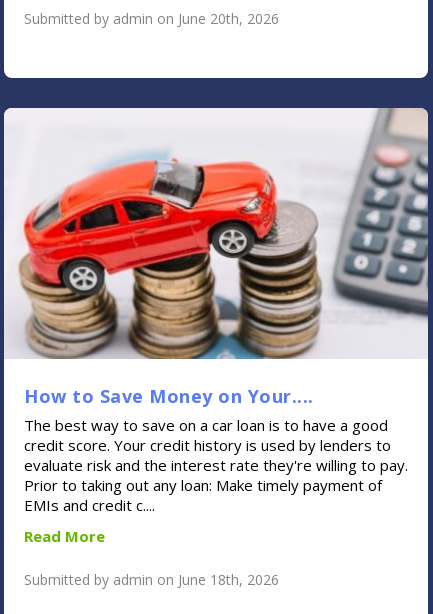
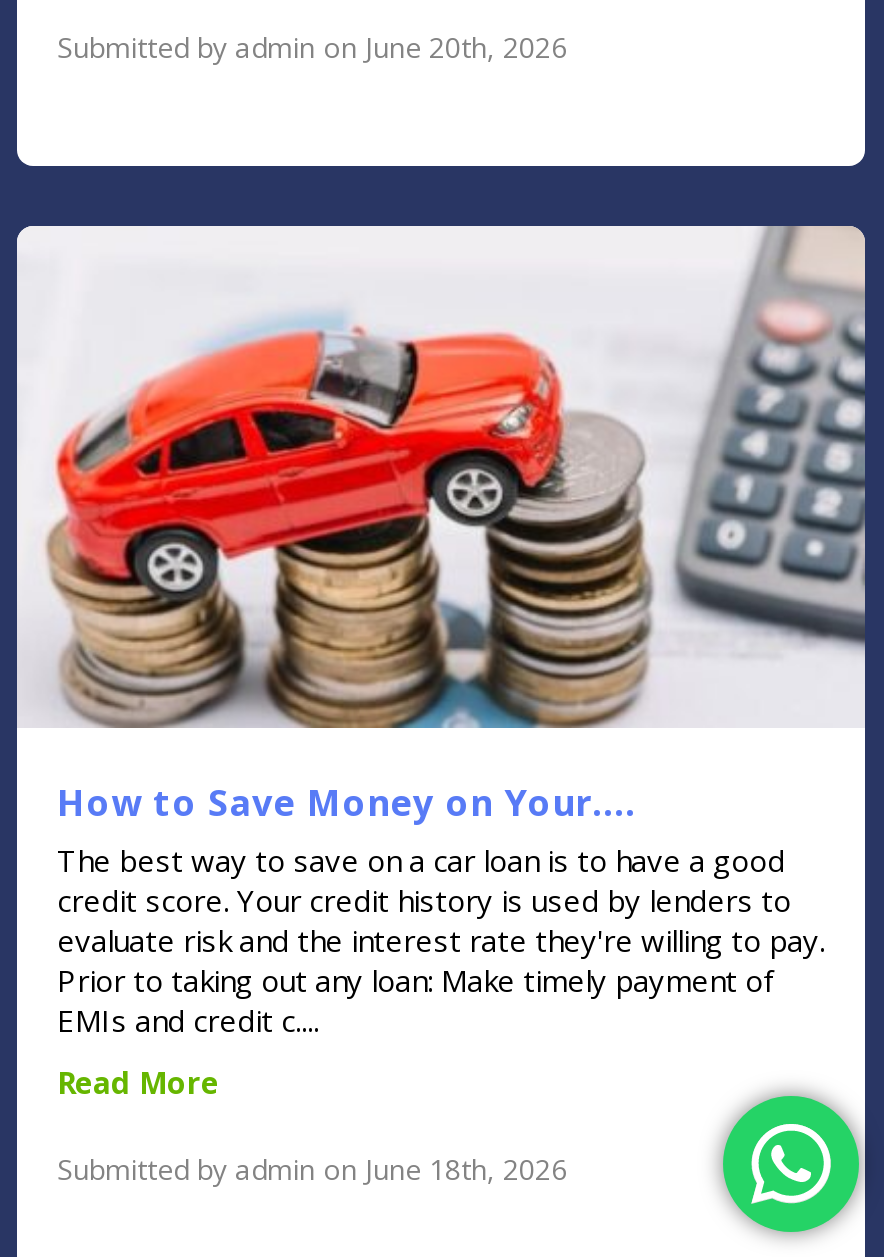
+ [image]
